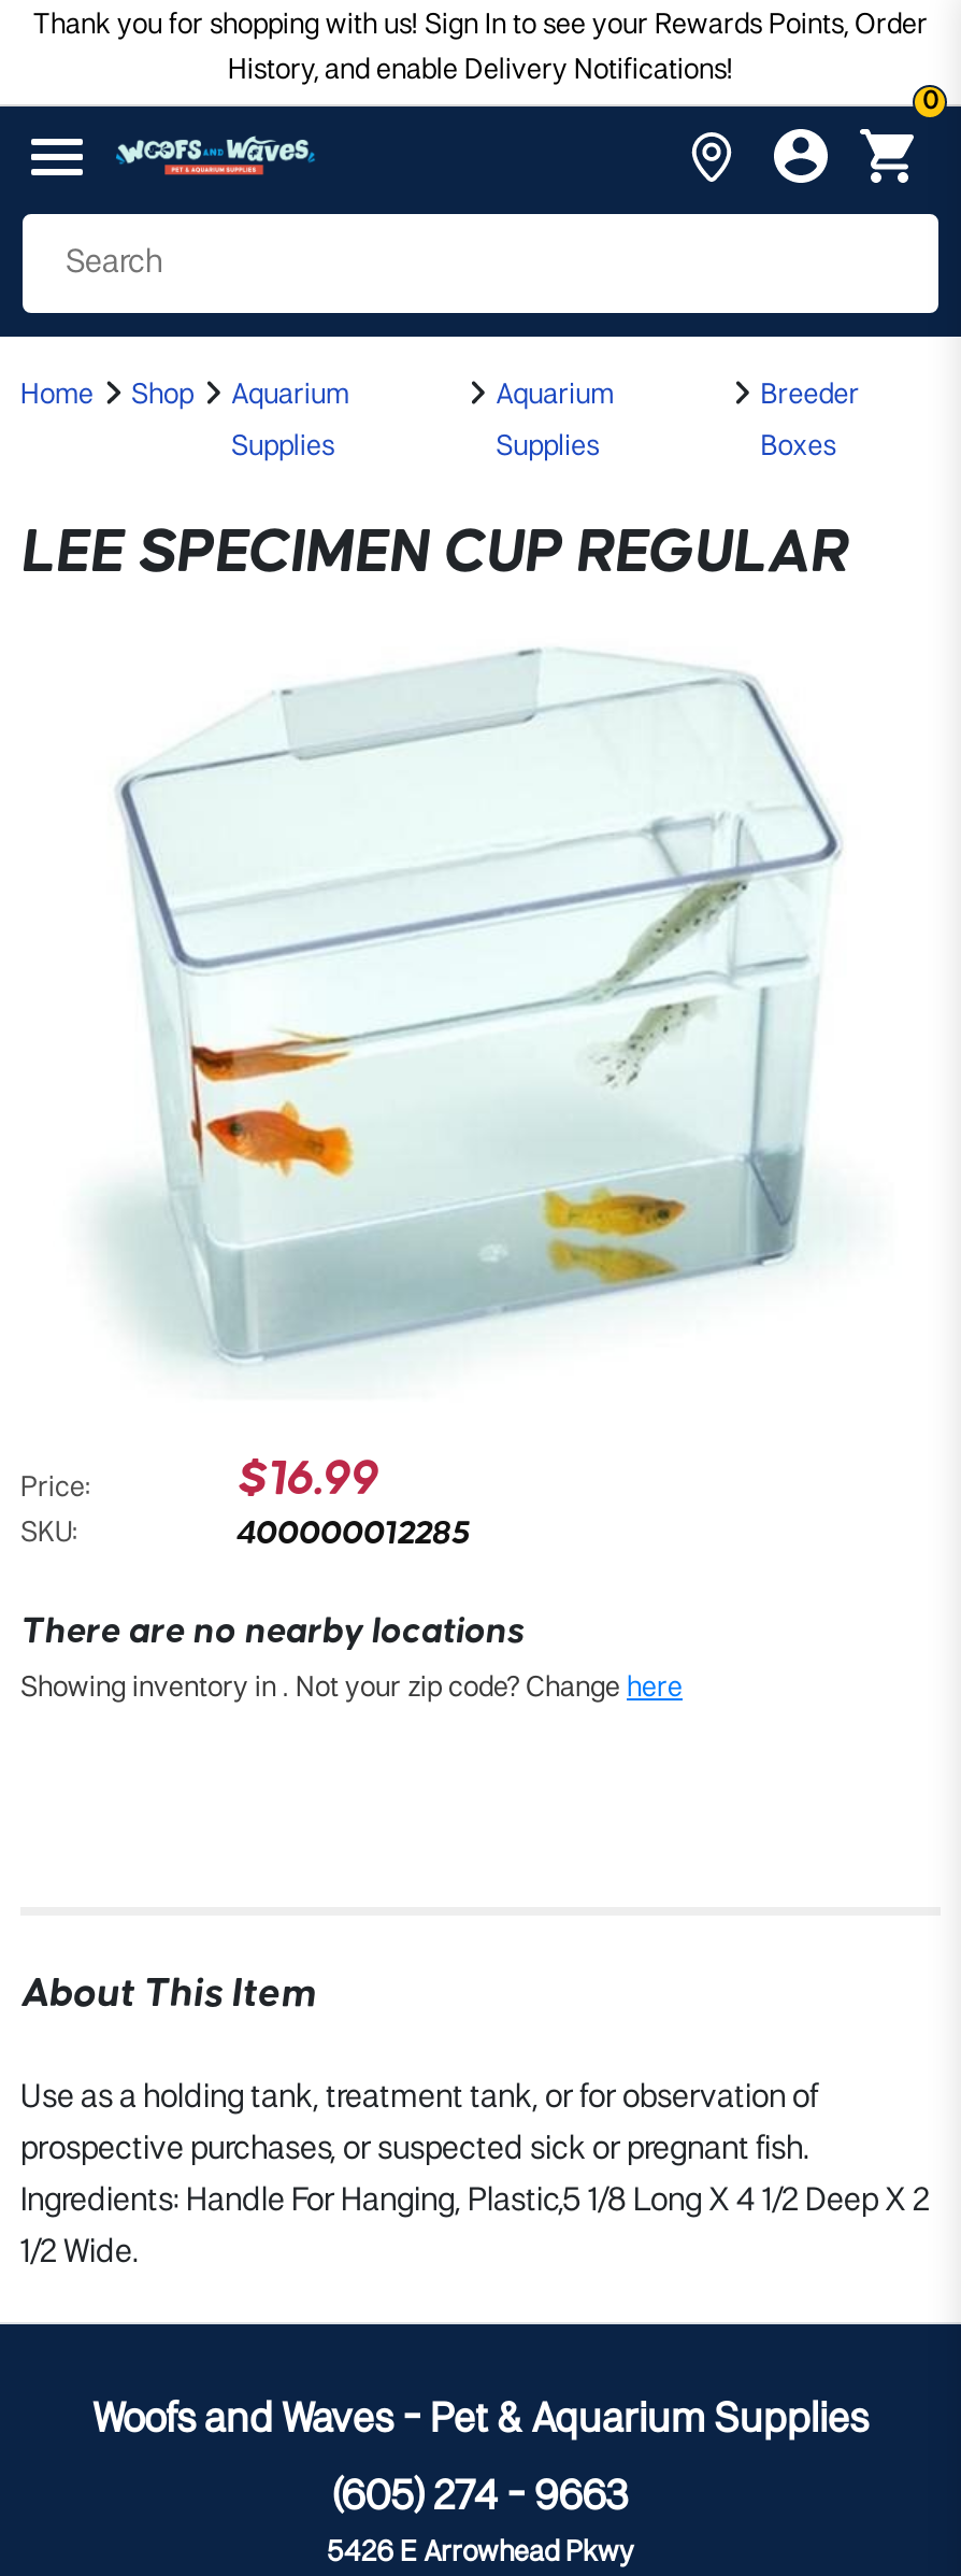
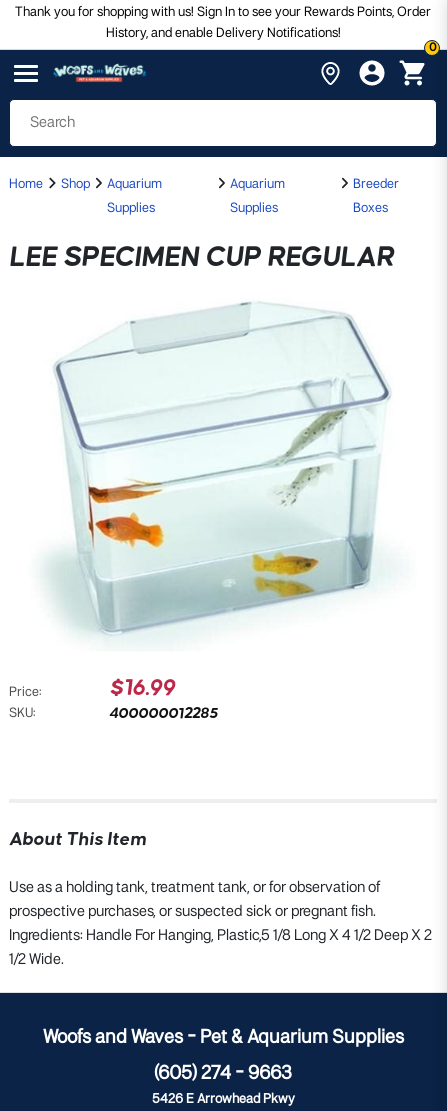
- There are no nearby locations
- Showing inventory in. Not your zip code? Change here
